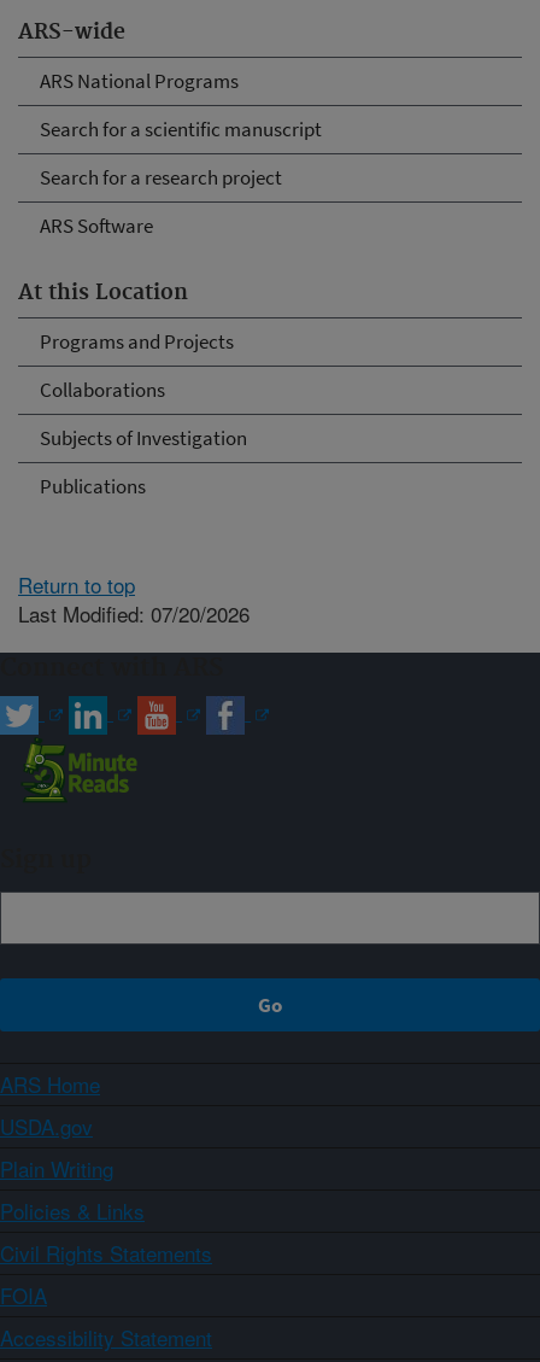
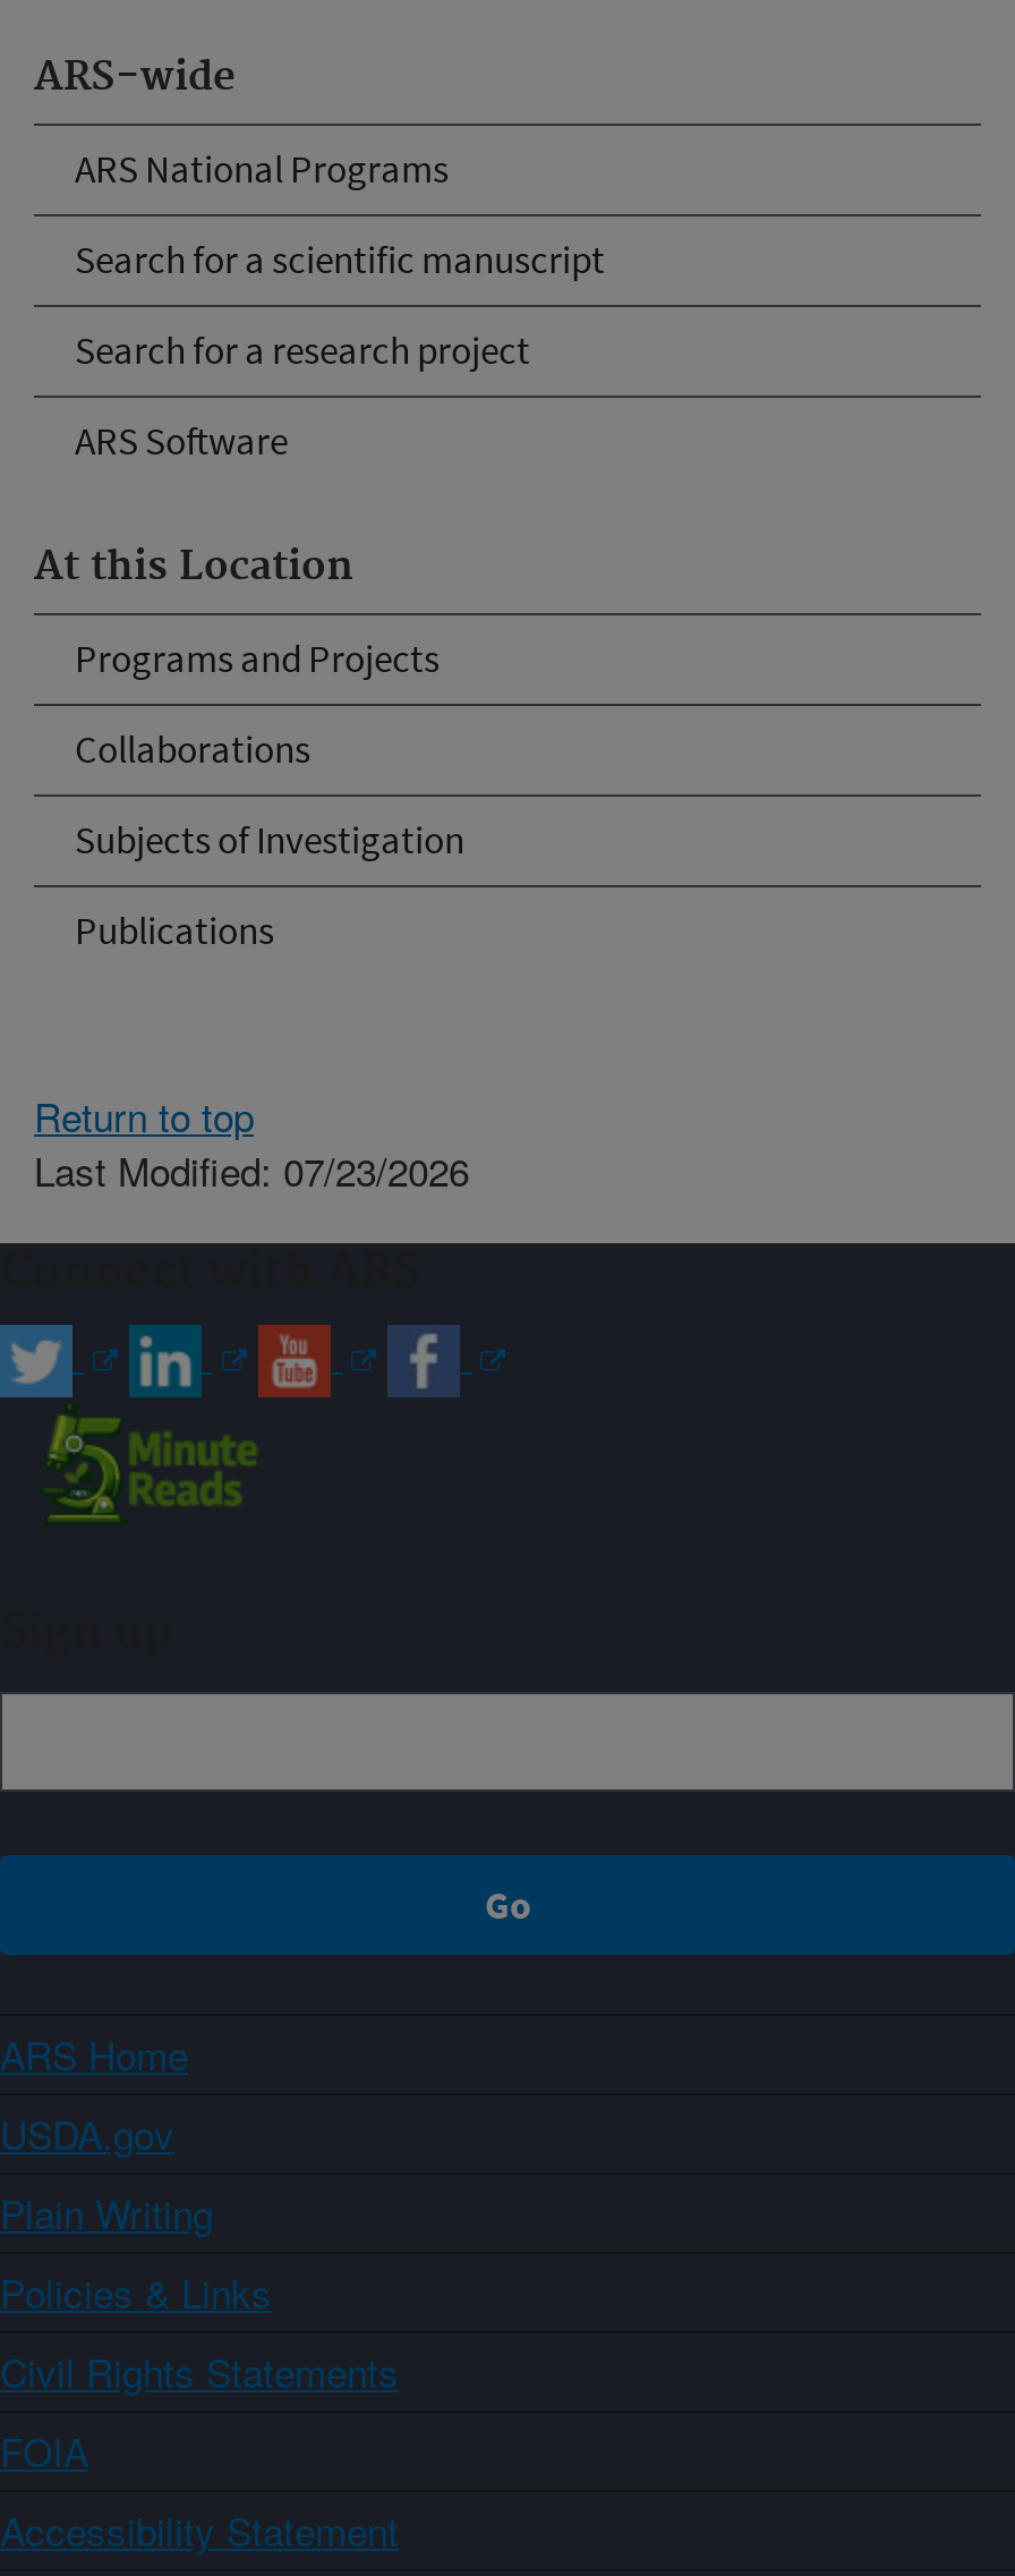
- Last Modified: 07/20/2026
+ Last Modified: 07/23/2026
